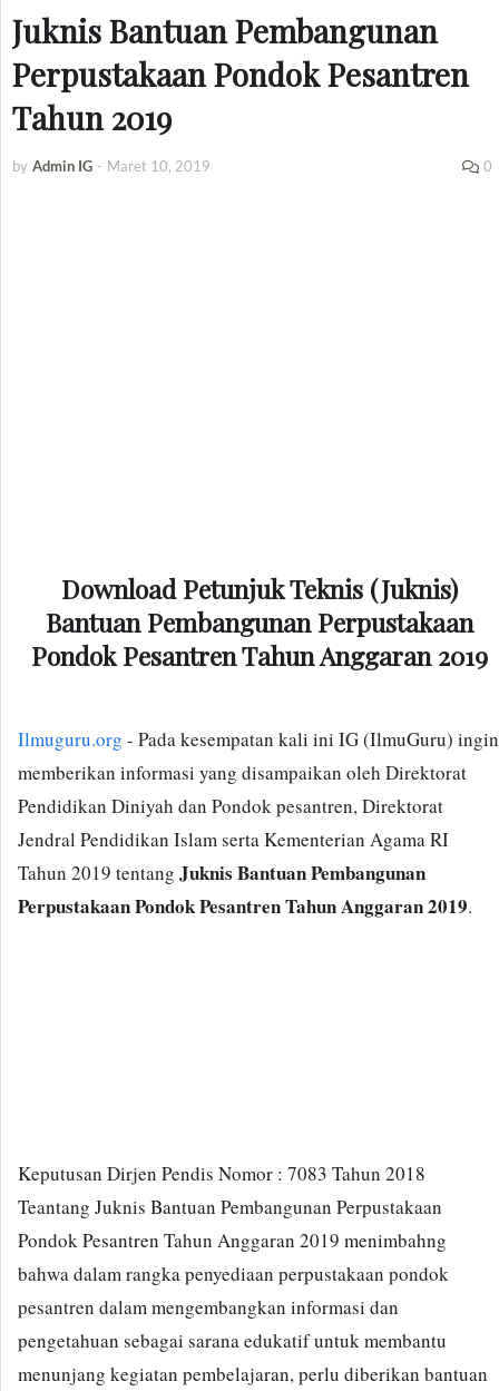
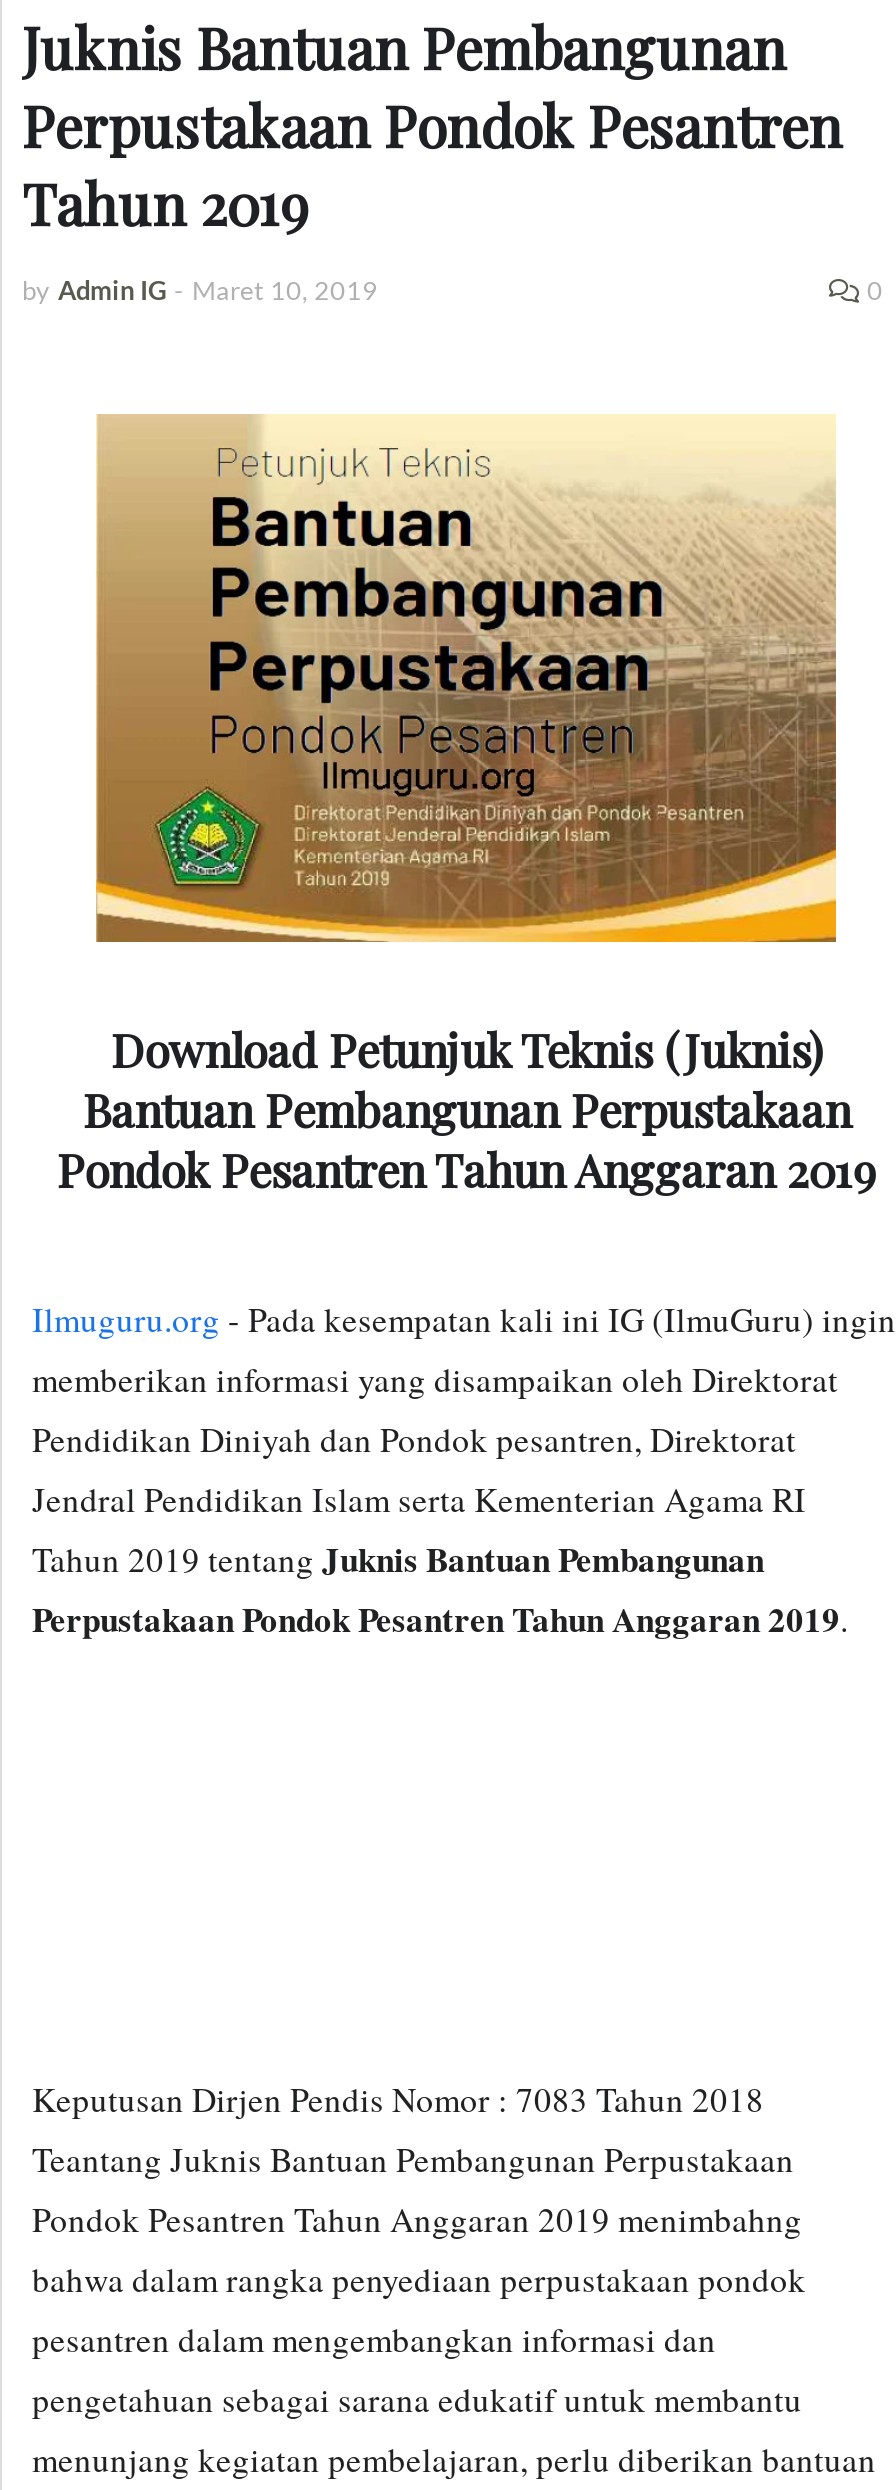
+ [image]
